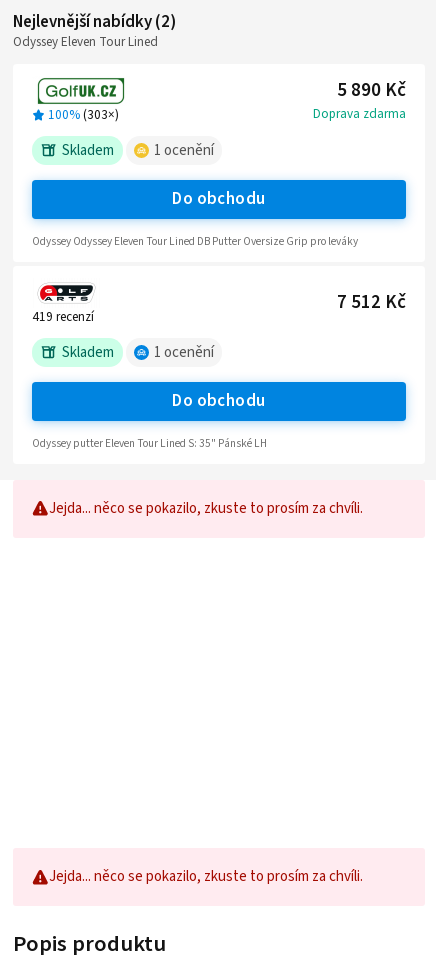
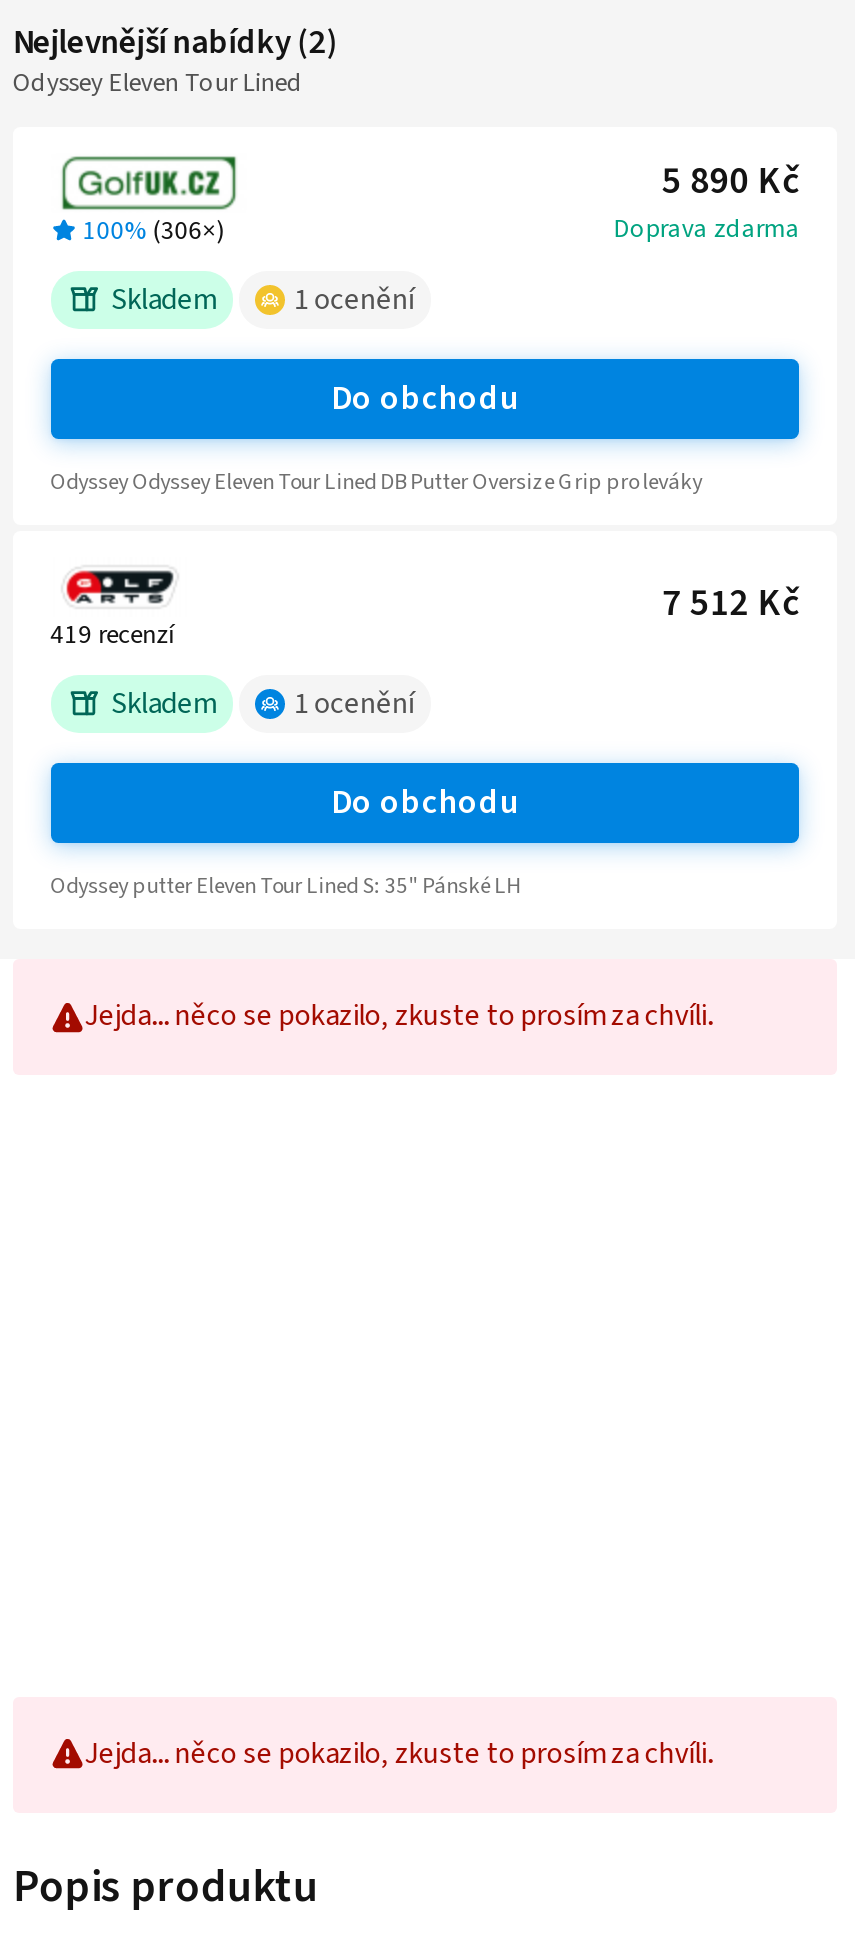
- 100% (303×)
+ 100% (306×)
